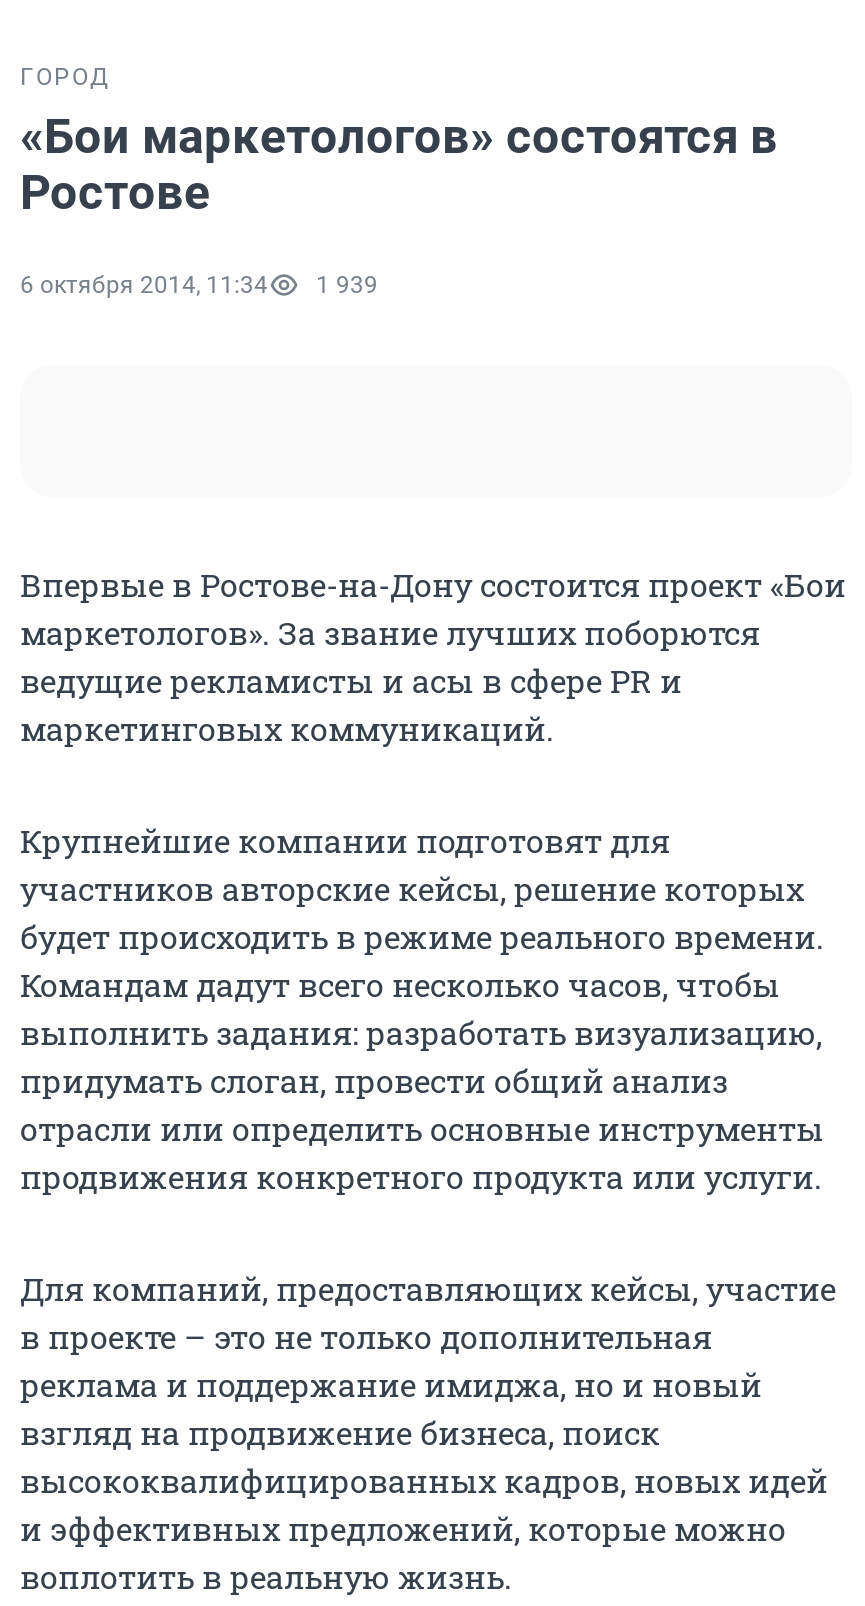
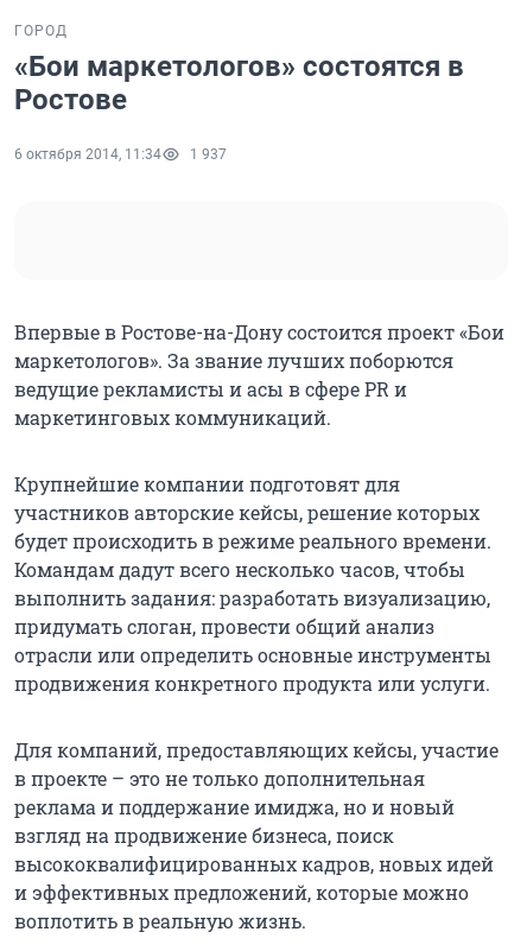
- 6 октября 2014, 11:34 1 939
+ 6 октября 2014, 11:34 1 937
